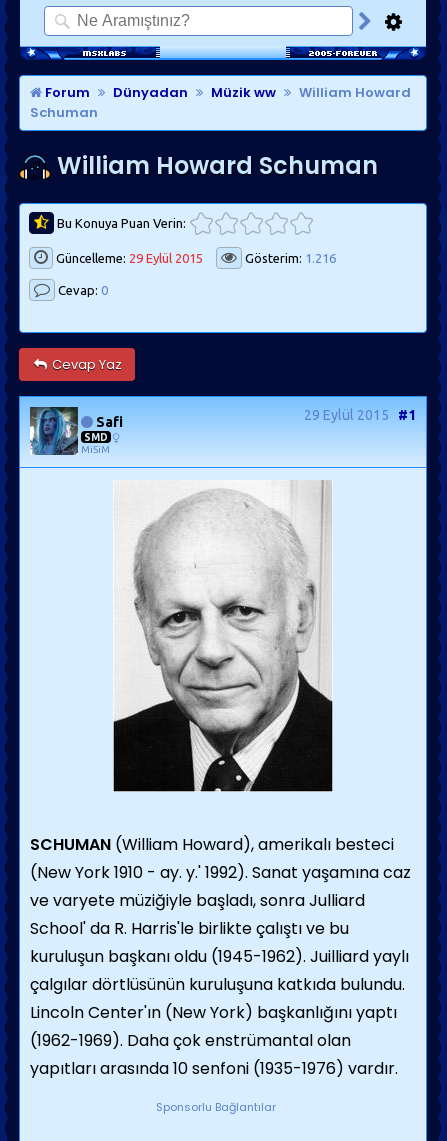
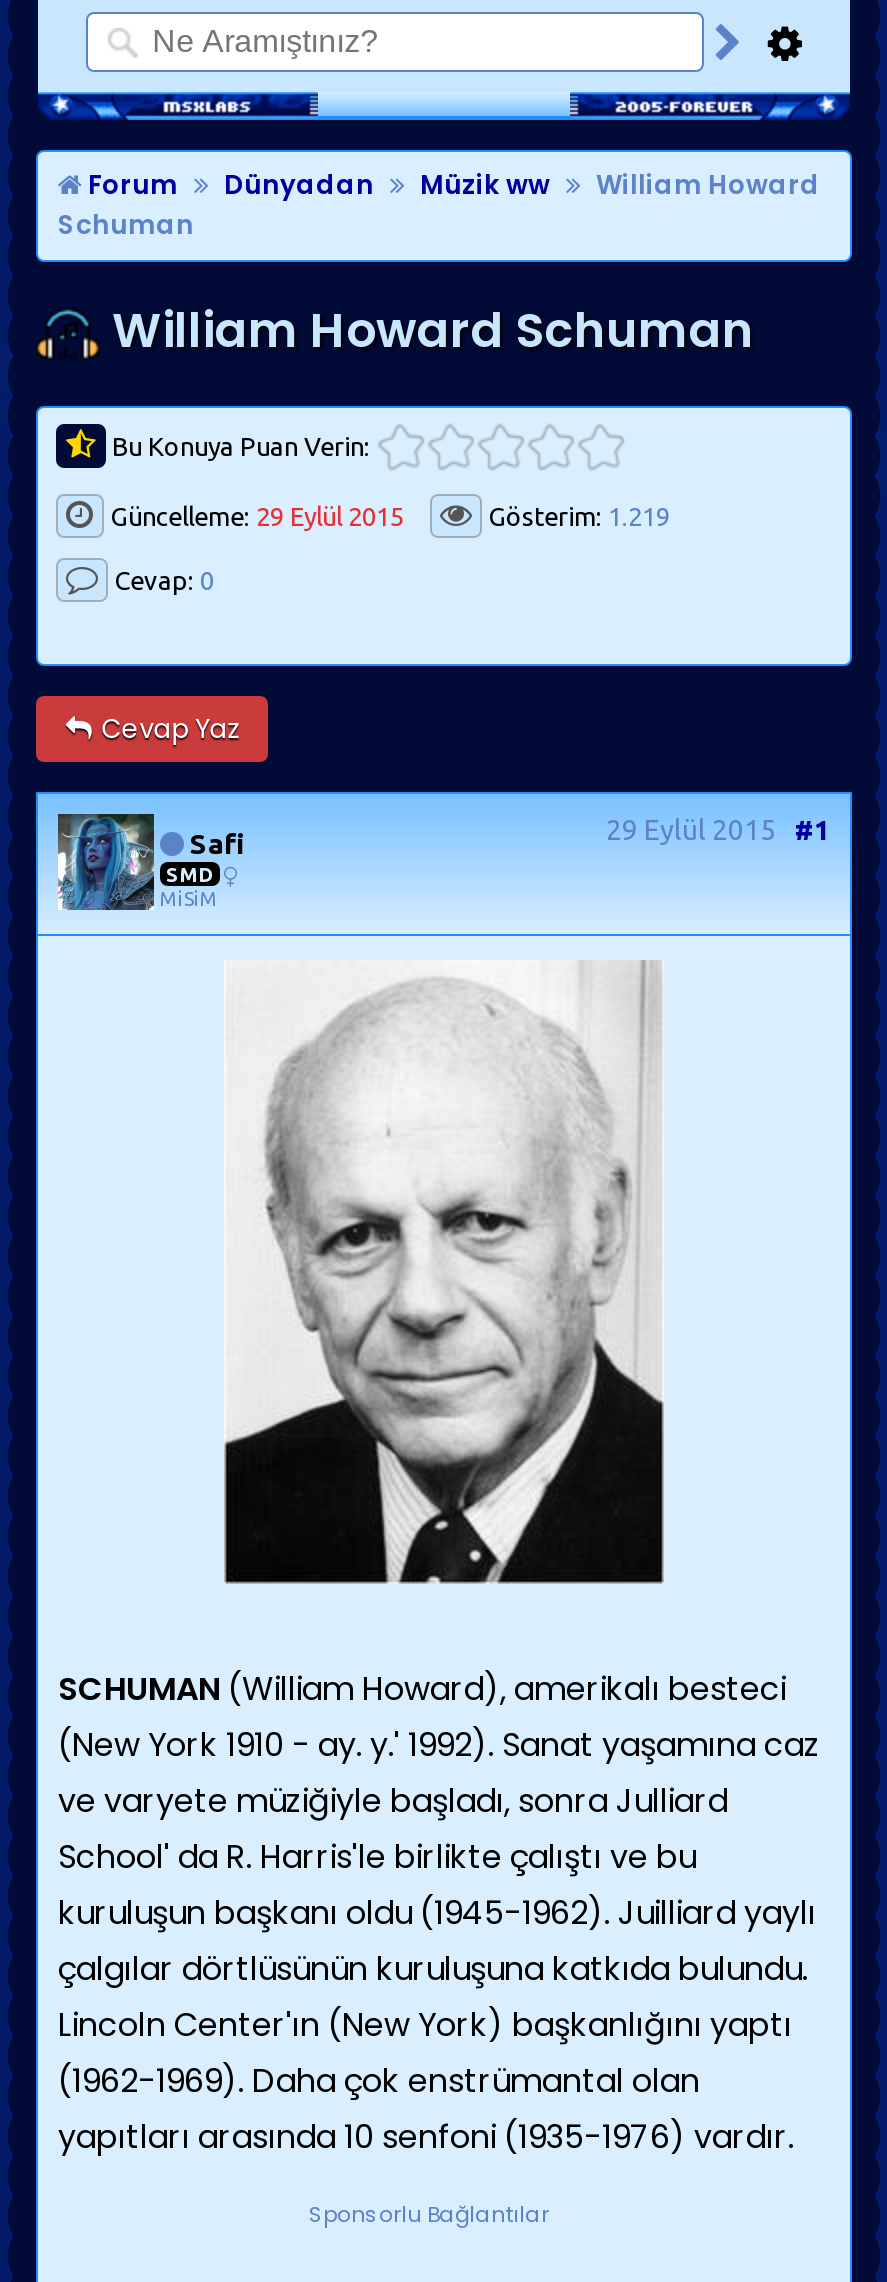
- Gösterim: 1.216
+ Gösterim: 1.219
